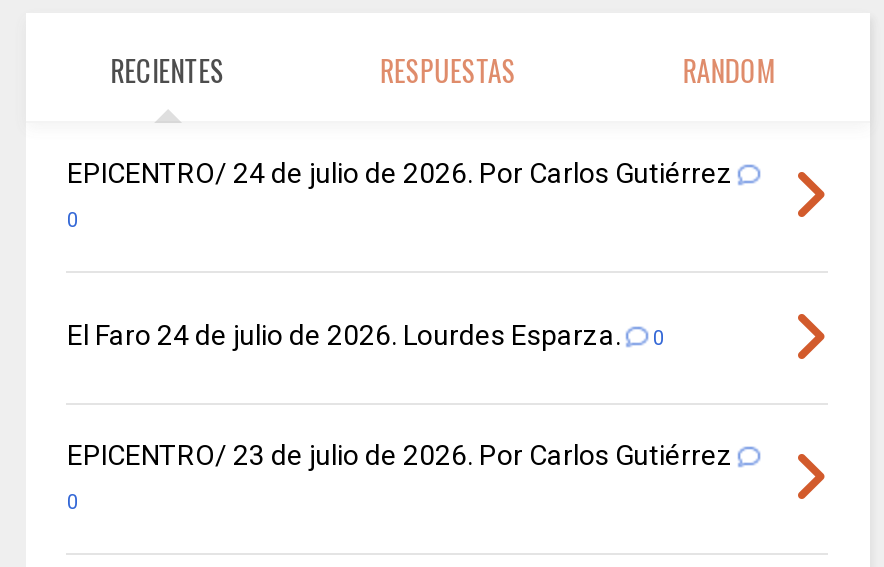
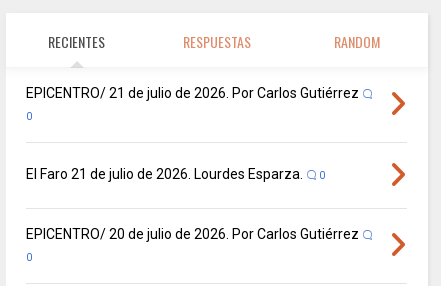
- EPICENTRO/ 24 de julio de 2026. Por Carlos Gutiérrez
+ EPICENTRO/ 21 de julio de 2026. Por Carlos Gutiérrez

- El Faro 24 de julio de 2026. Lourdes Esparza.
+ El Faro 21 de julio de 2026. Lourdes Esparza.

- EPICENTRO/ 23 de julio de 2026. Por Carlos Gutiérrez
+ EPICENTRO/ 20 de julio de 2026. Por Carlos Gutiérrez
